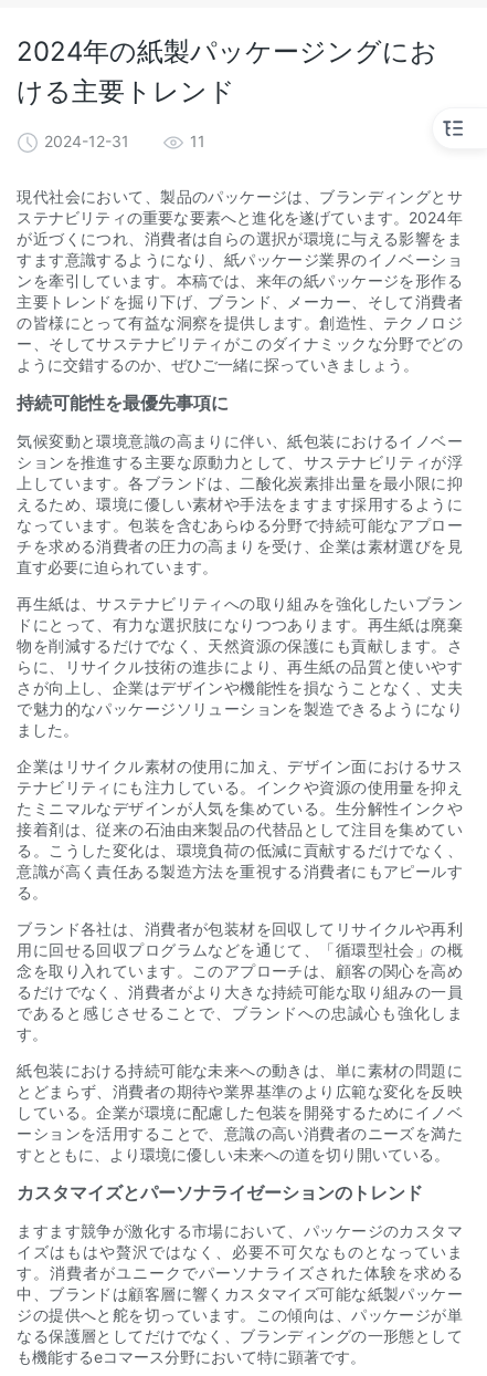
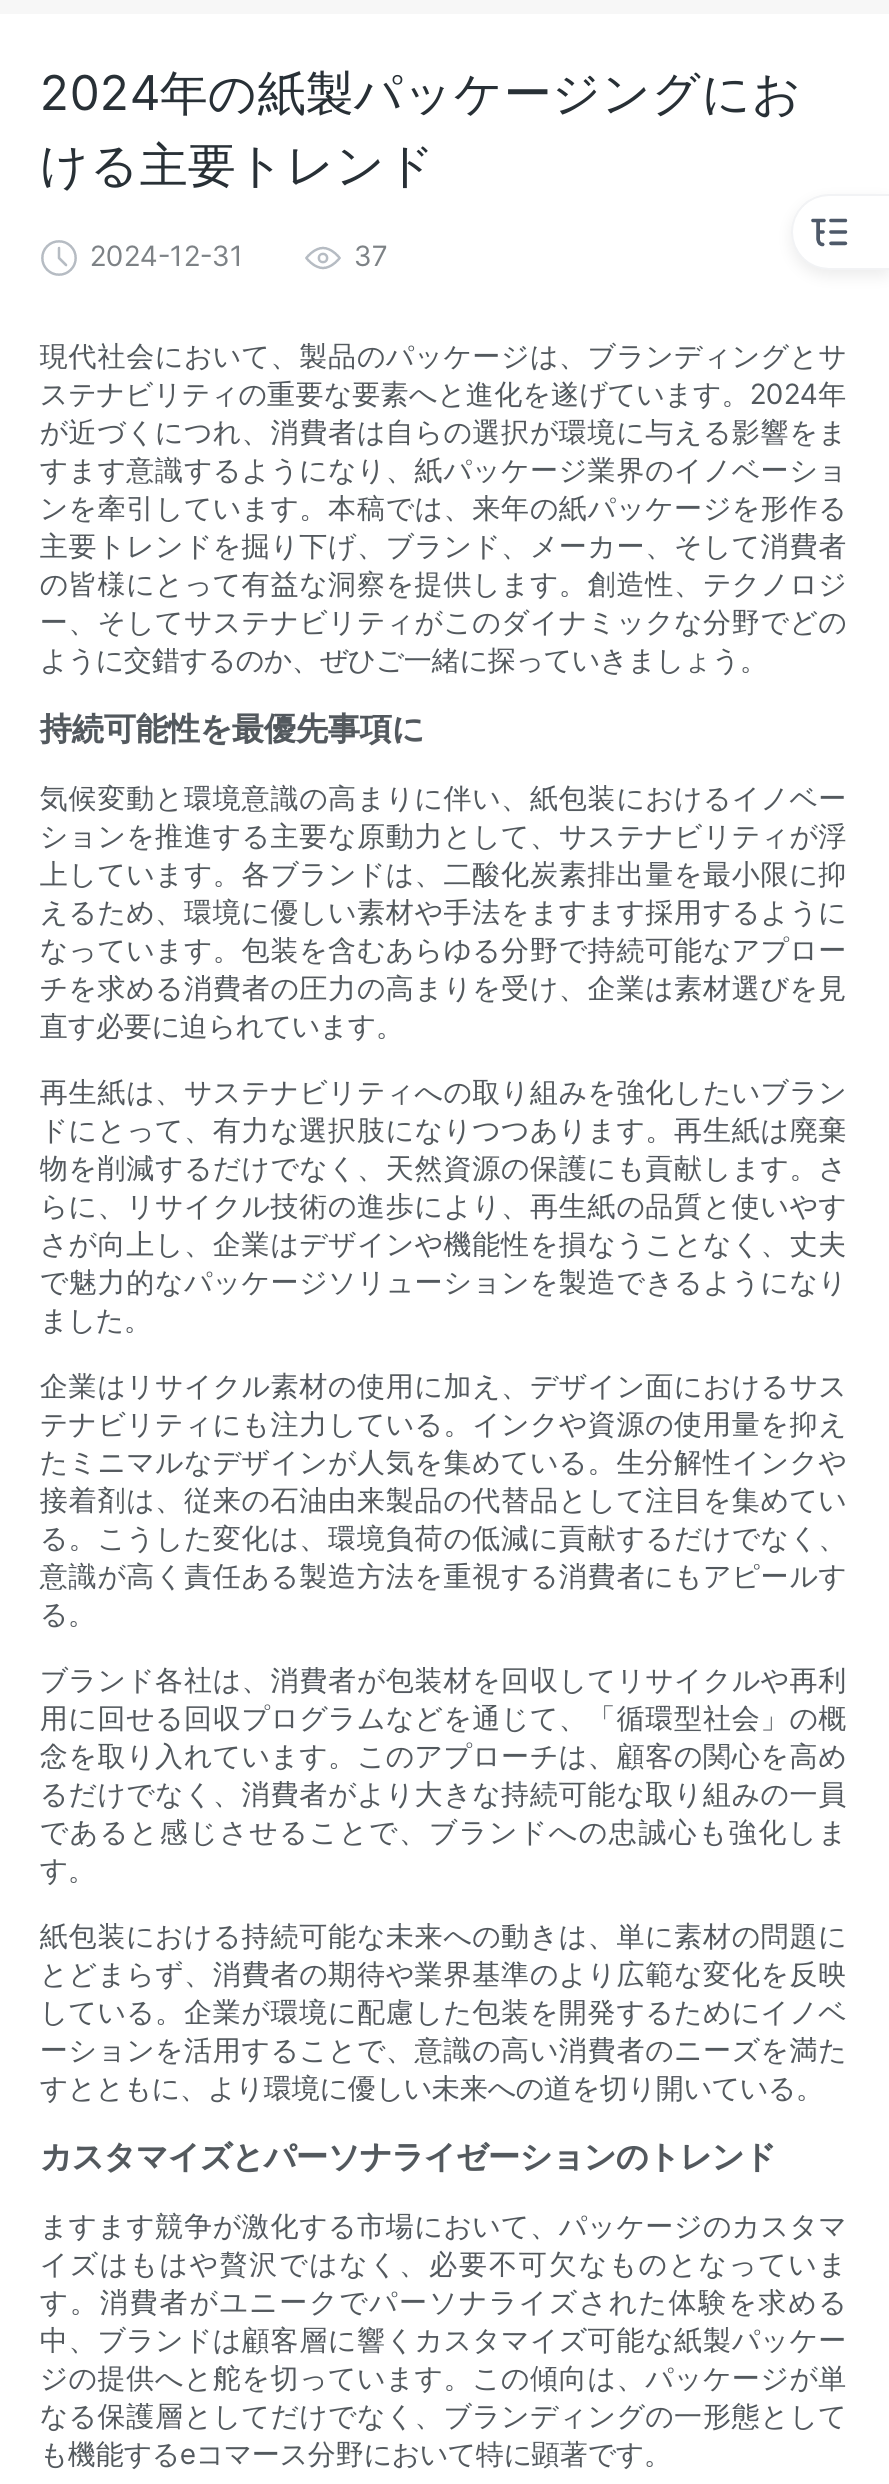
- 11
+ 37
